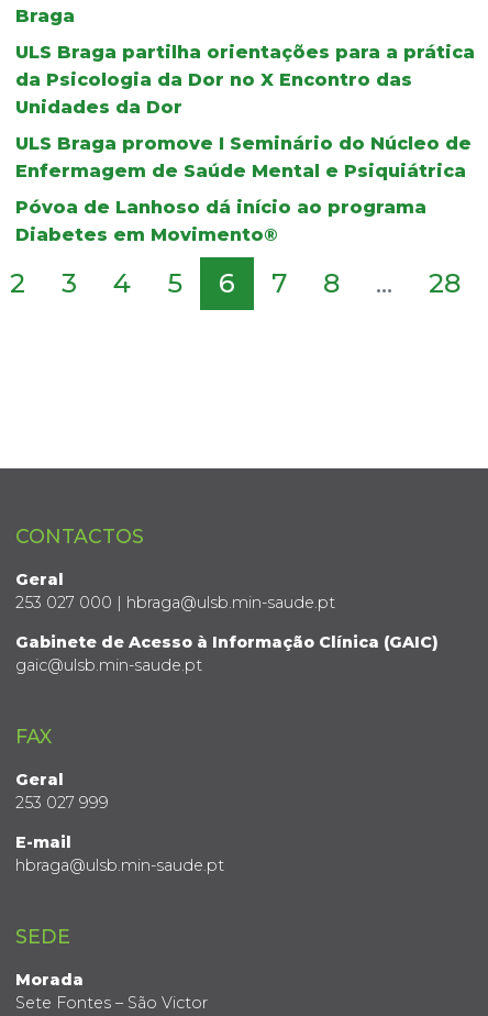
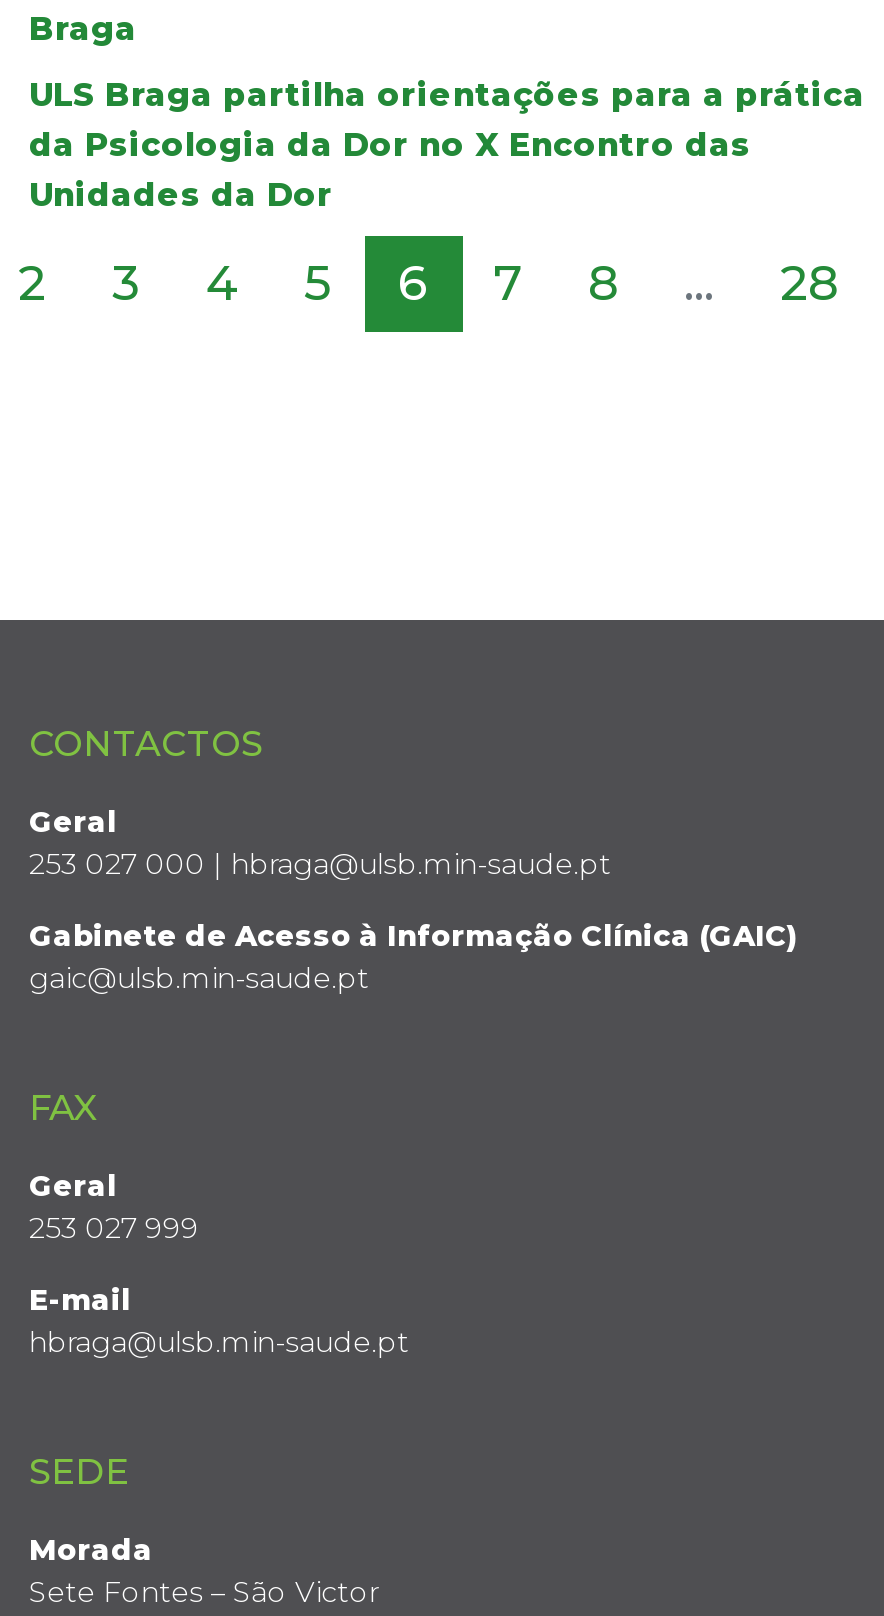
- ULS Braga promove I Seminário do Núcleo de
- Enfermagem de Saúde Mental e Psiquiátrica
- Póvoa de Lanhoso dá início ao programa
- Diabetes em Movimento®
